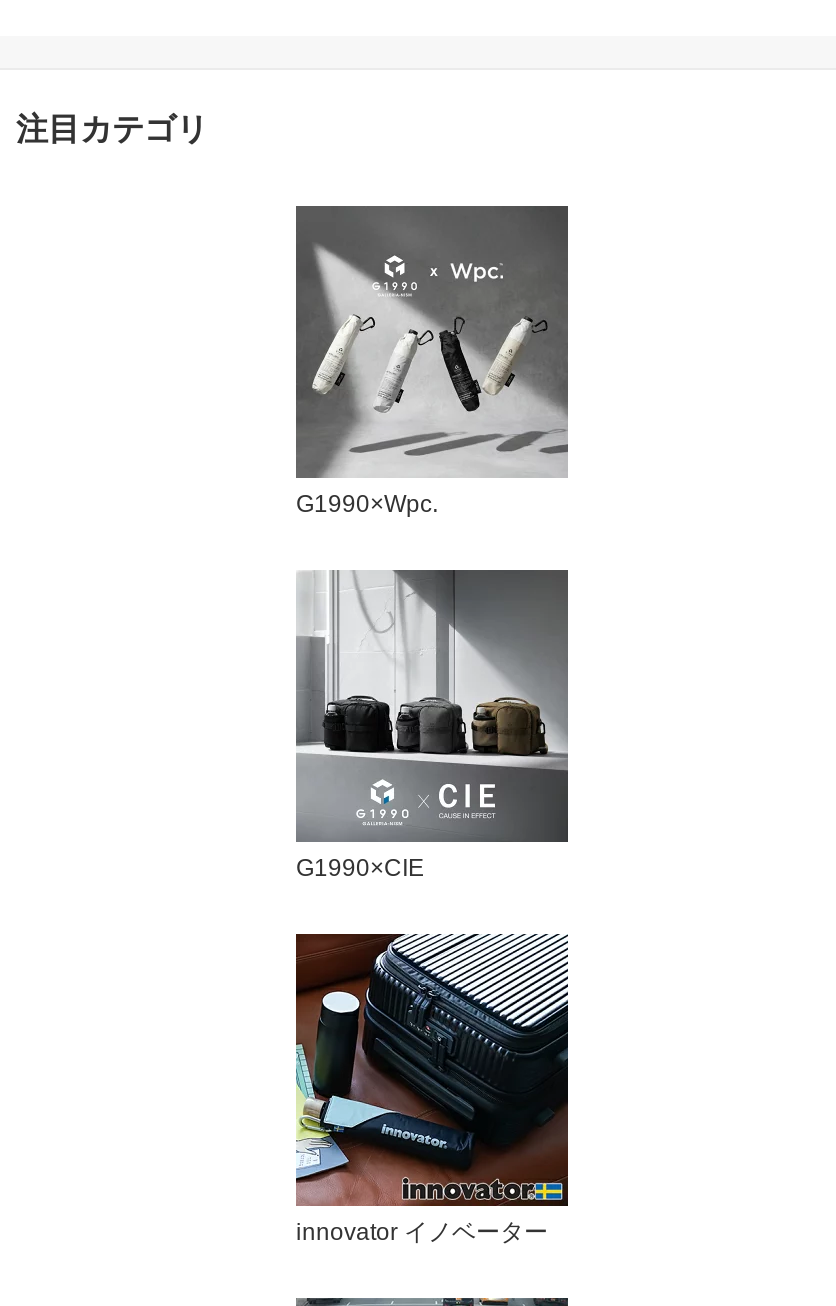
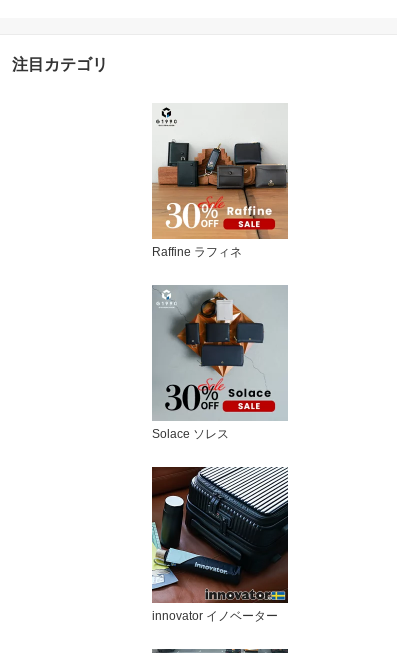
- [image]
- G1990×Wpc.
+ [image]
+ Raffine ラフィネ

- [image]
- G1990×CIE
+ [image]
+ Solace ソレス
